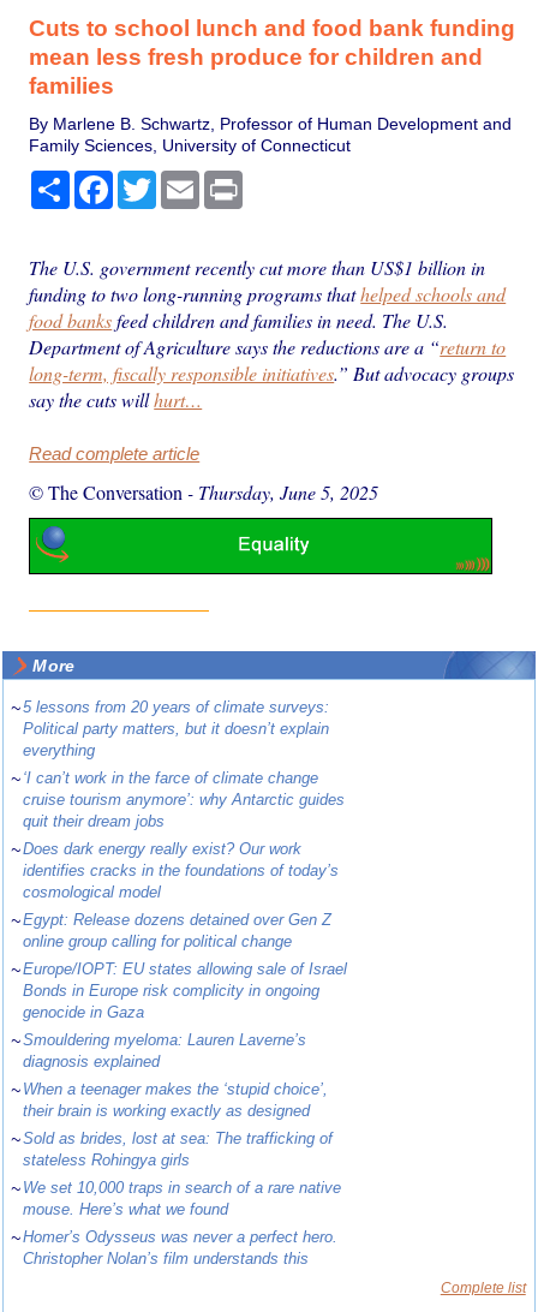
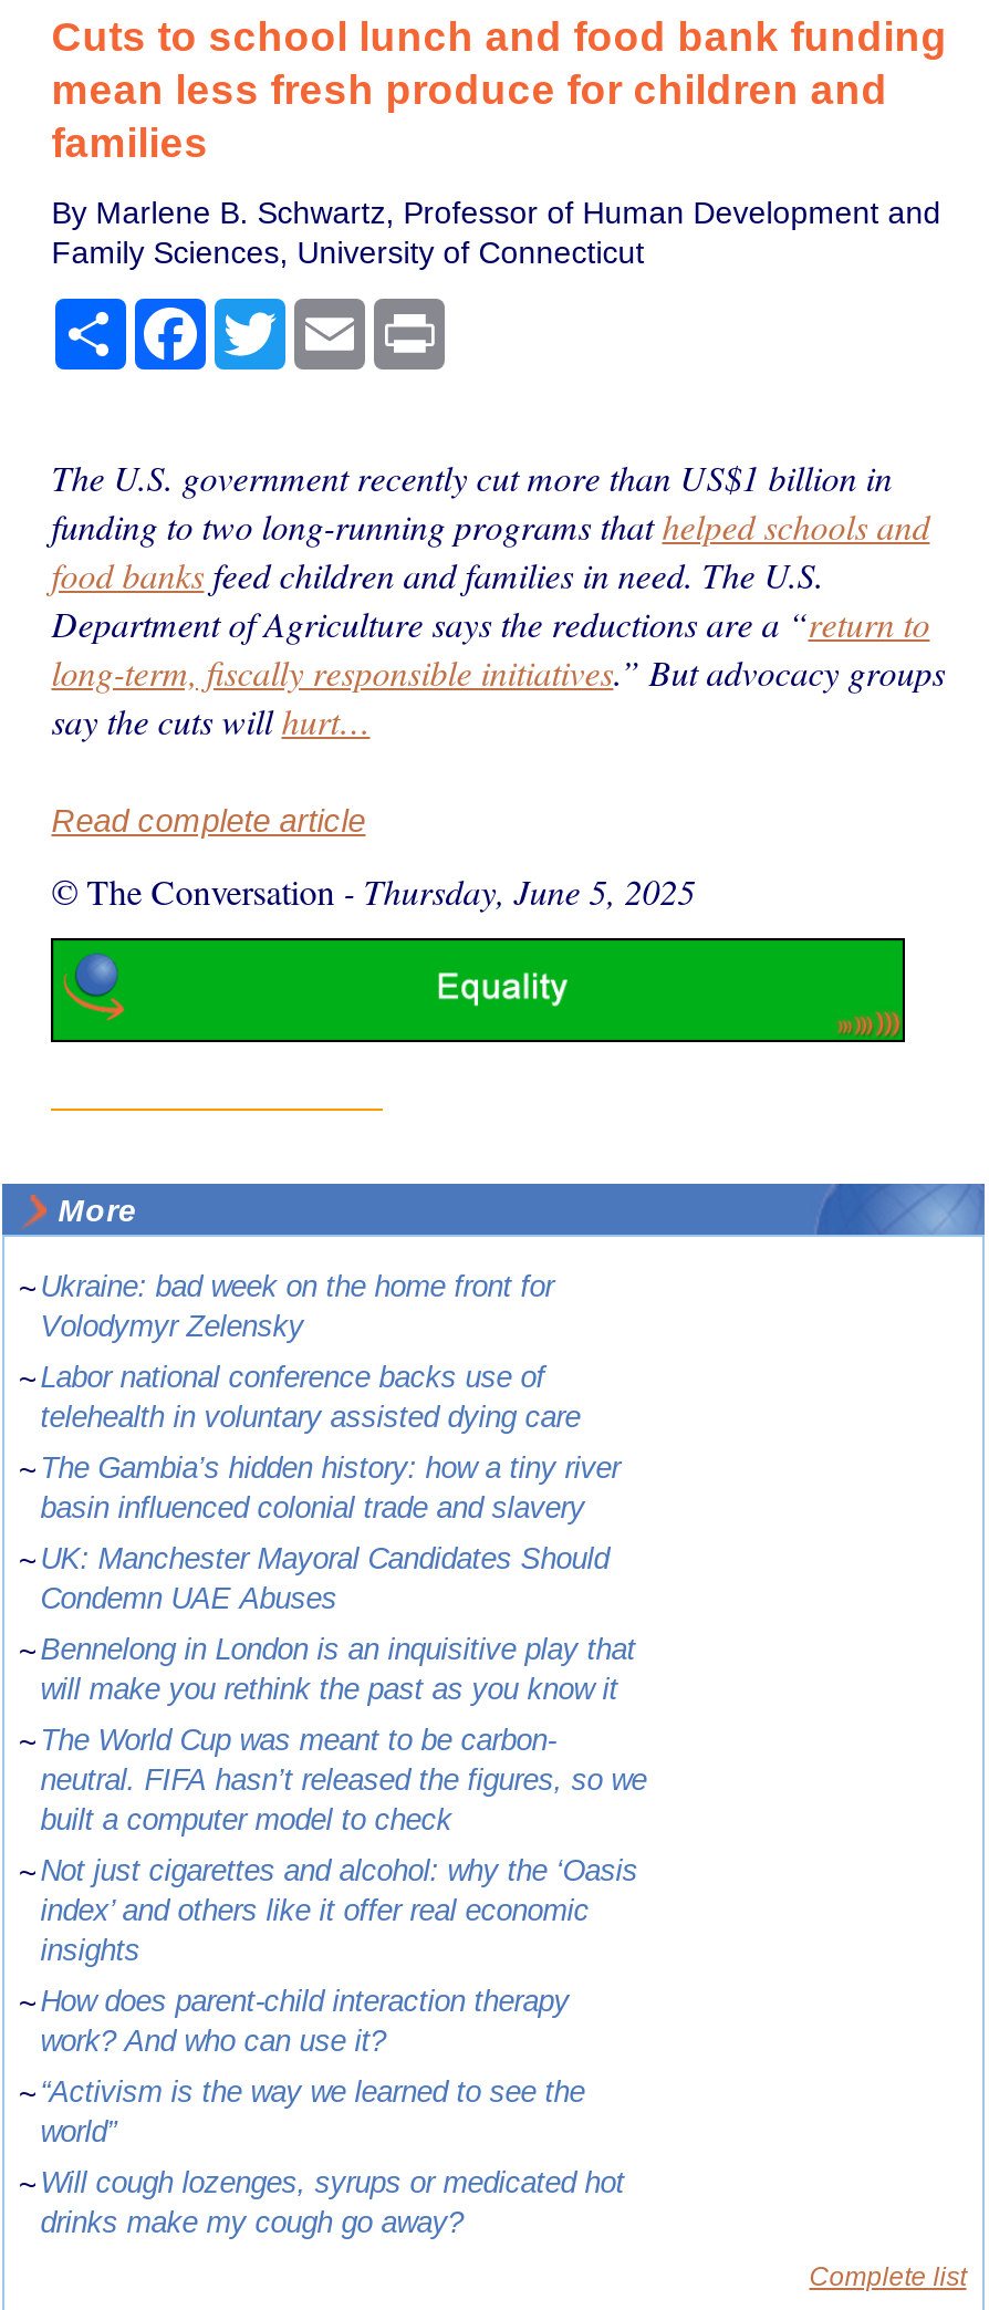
- ~ 5 lessons from 20 years of climate surveys:
- Political party matters, but it doesn’t explain
- everything
+ ~ Ukraine: bad week on the home front for
+ Volodymyr Zelensky

- ~ ‘I can’t work in the farce of climate change
- cruise tourism anymore’: why Antarctic guides
- quit their dream jobs
+ ~ Labor national conference backs use of
+ telehealth in voluntary assisted dying care

- ~ Does dark energy really exist? Our work
- identifies cracks in the foundations of today’s
- cosmological model
+ ~ The Gambia’s hidden history: how a tiny river
+ basin influenced colonial trade and slavery

- ~ Egypt: Release dozens detained over Gen Z
- online group calling for political change
+ ~ UK: Manchester Mayoral Candidates Should
+ Condemn UAE Abuses

- ~ Europe/IOPT: EU states allowing sale of Israel
- Bonds in Europe risk complicity in ongoing
- genocide in Gaza
+ ~ Bennelong in London is an inquisitive play that
+ will make you rethink the past as you know it

- ~ Smouldering myeloma: Lauren Laverne’s
- diagnosis explained
+ ~ The World Cup was meant to be carbon-
+ neutral. FIFA hasn’t released the figures, so we
+ built a computer model to check

- ~ When a teenager makes the ‘stupid choice’,
- their brain is working exactly as designed
+ ~ Not just cigarettes and alcohol: why the ‘Oasis
+ index’ and others like it offer real economic
+ insights

- ~ Sold as brides, lost at sea: The trafficking of
- stateless Rohingya girls
+ ~ How does parent-child interaction therapy
+ work? And who can use it?

- ~ We set 10,000 traps in search of a rare native
- mouse. Here’s what we found
+ ~ “Activism is the way we learned to see the
+ world”

- ~ Homer’s Odysseus was never a perfect hero.
- Christopher Nolan’s film understands this
+ ~ Will cough lozenges, syrups or medicated hot
+ drinks make my cough go away?
